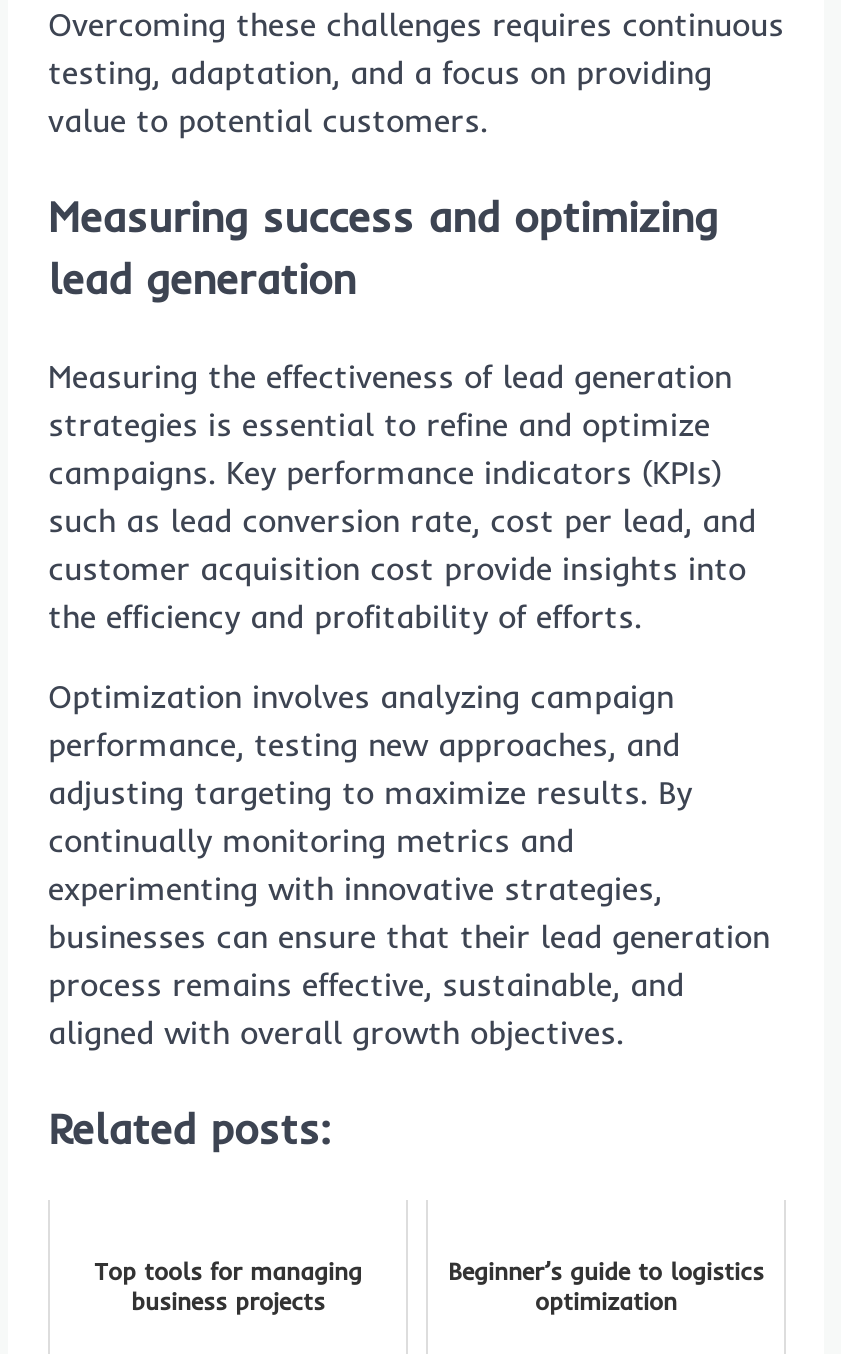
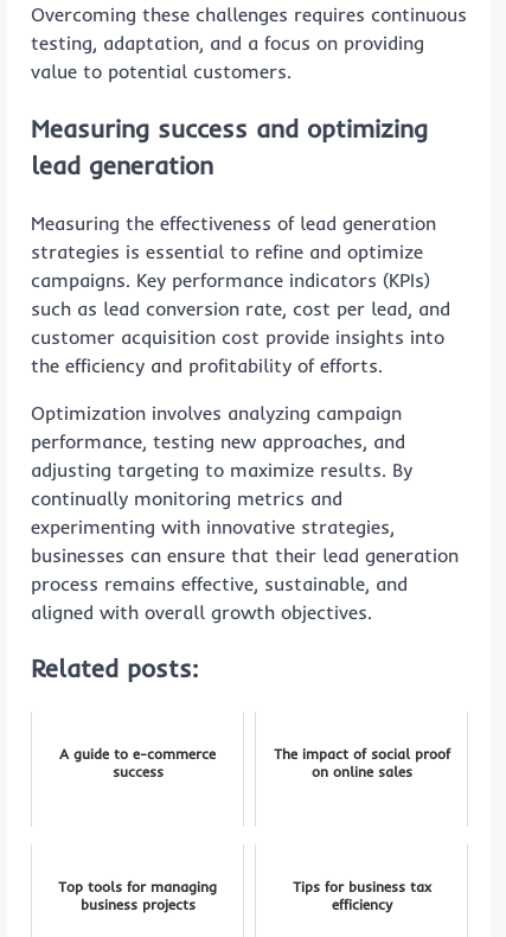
+ A guide to e-commerce
+ success

+ The impact of social proof
+ on online sales

- Beginner’s guide to logistics
- optimization
+ Tips for business tax
+ efficiency
